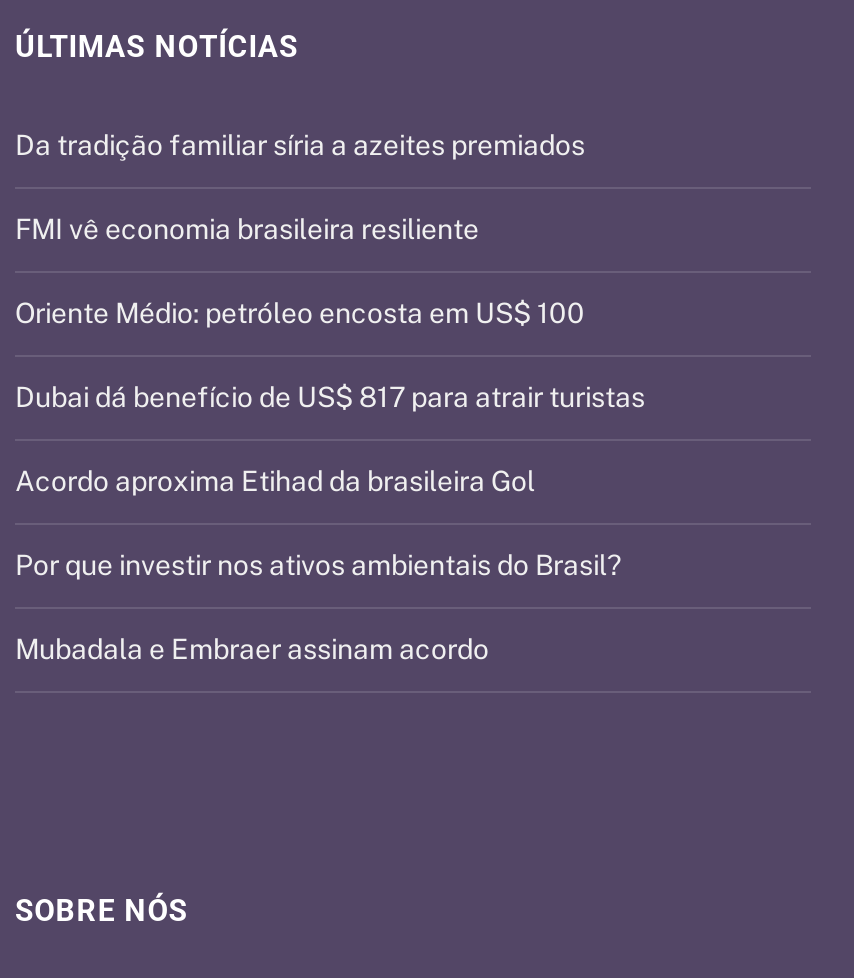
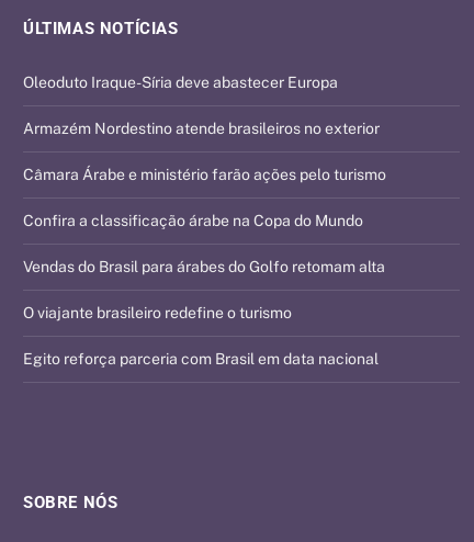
- Da tradição familiar síria a azeites premiados
+ Oleoduto Iraque-Síria deve abastecer Europa

- FMI vê economia brasileira resiliente
+ Armazém Nordestino atende brasileiros no exterior

- Oriente Médio: petróleo encosta em US$ 100
+ Câmara Árabe e ministério farão ações pelo turismo

- Dubai dá benefício de US$ 817 para atrair turistas
+ Confira a classificação árabe na Copa do Mundo

- Acordo aproxima Etihad da brasileira Gol
+ Vendas do Brasil para árabes do Golfo retomam alta

- Por que investir nos ativos ambientais do Brasil?
+ O viajante brasileiro redefine o turismo

- Mubadala e Embraer assinam acordo
+ Egito reforça parceria com Brasil em data nacional
